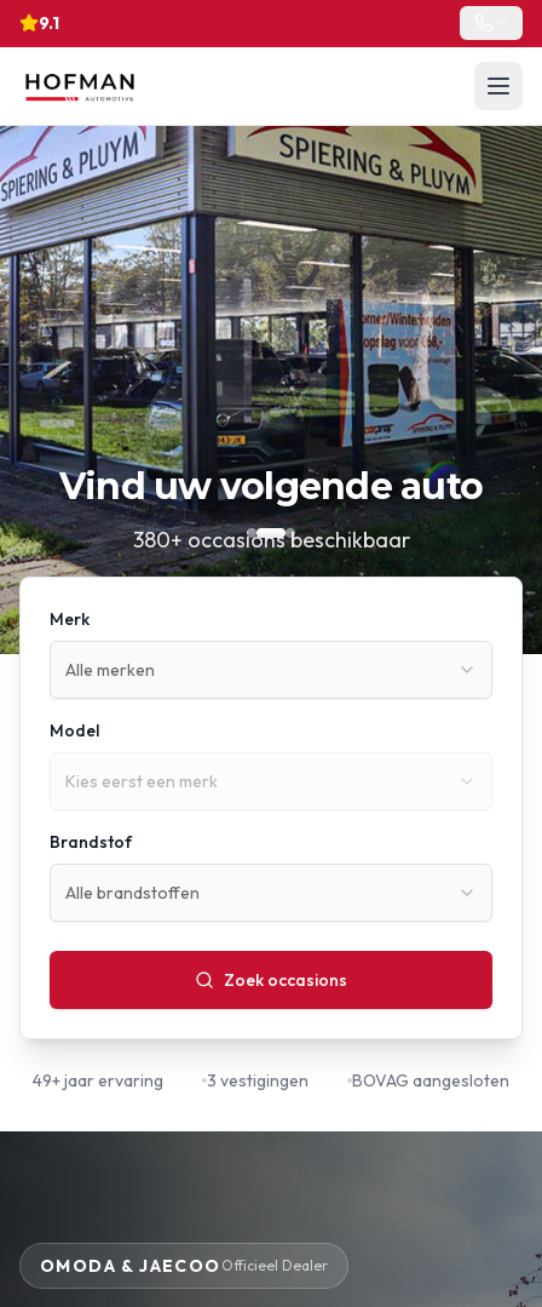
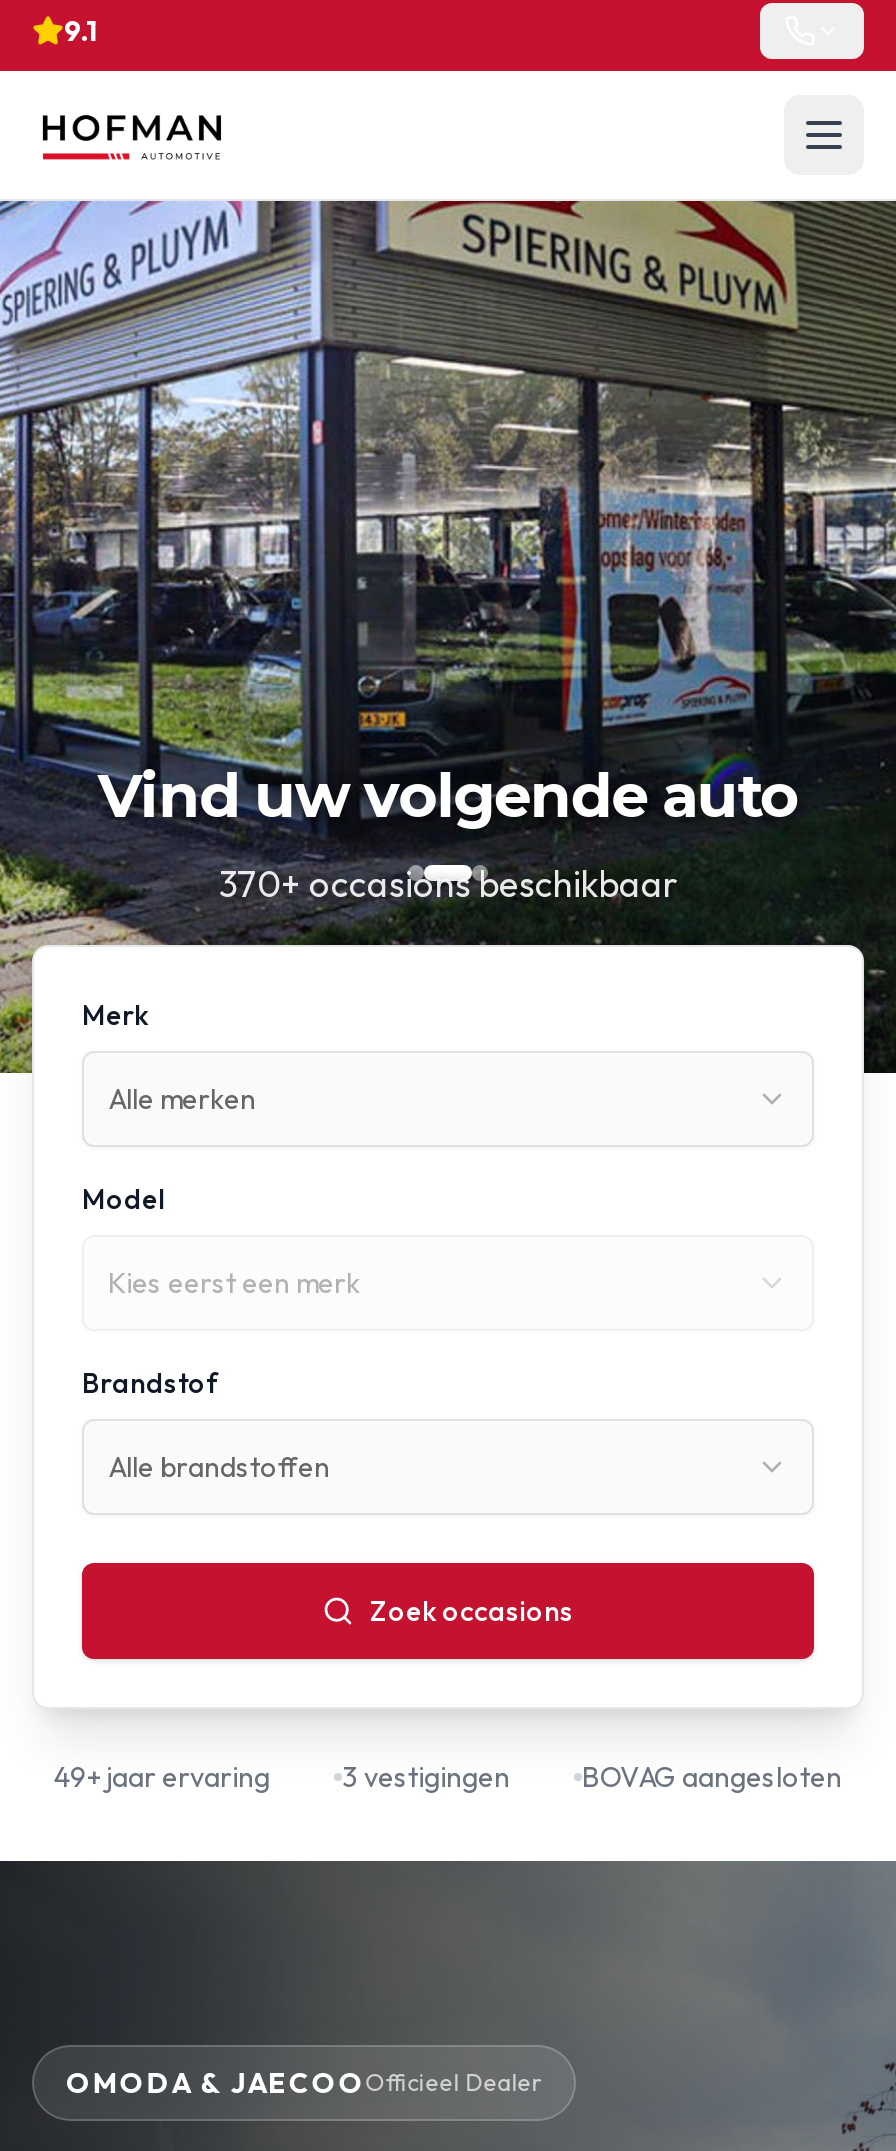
- 380+ occasions beschikbaar
+ 370+ occasions beschikbaar
